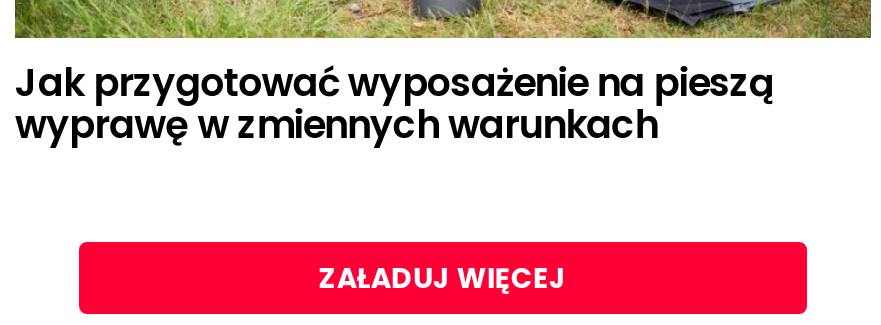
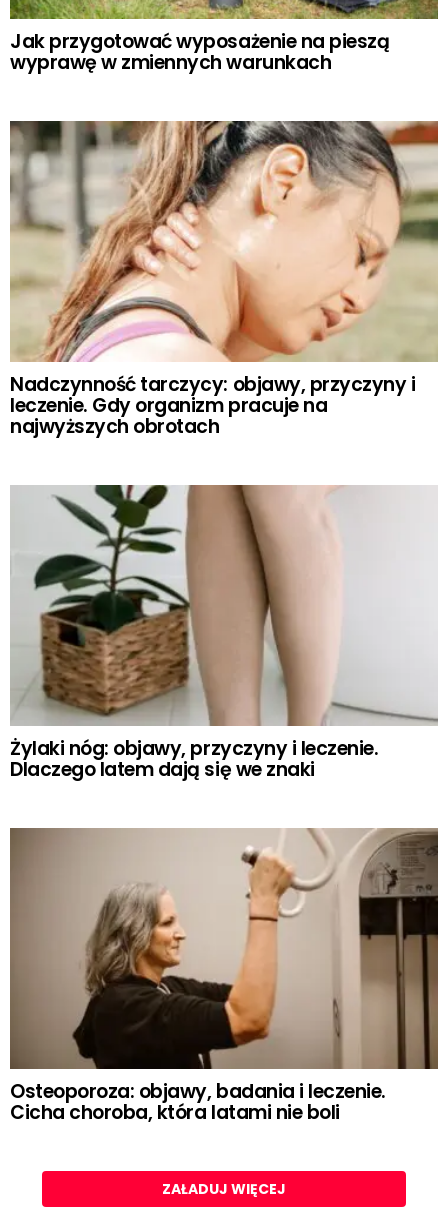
+ [image]
+ Nadczynność tarczycy: objawy, przyczyny i
+ leczenie. Gdy organizm pracuje na
+ najwyższych obrotach

+ [image]
+ Żylaki nóg: objawy, przyczyny i leczenie.
+ Dlaczego latem dają się we znaki

+ [image]
+ Osteoporoza: objawy, badania i leczenie.
+ Cicha choroba, która latami nie boli
